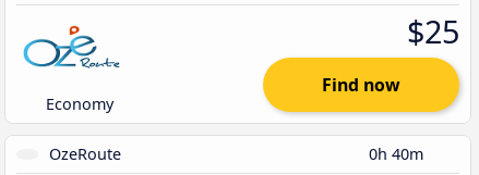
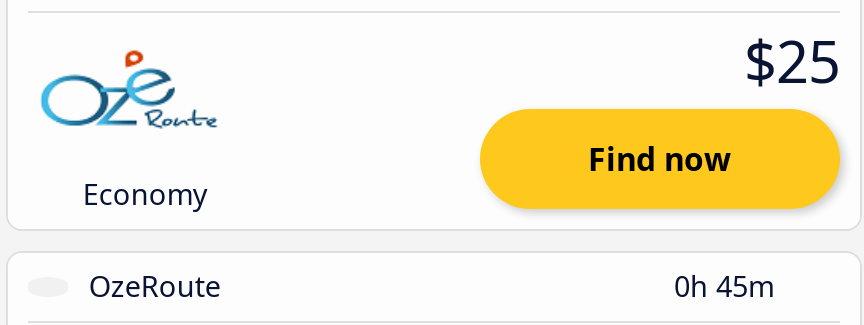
- 0h 40m
+ 0h 45m
